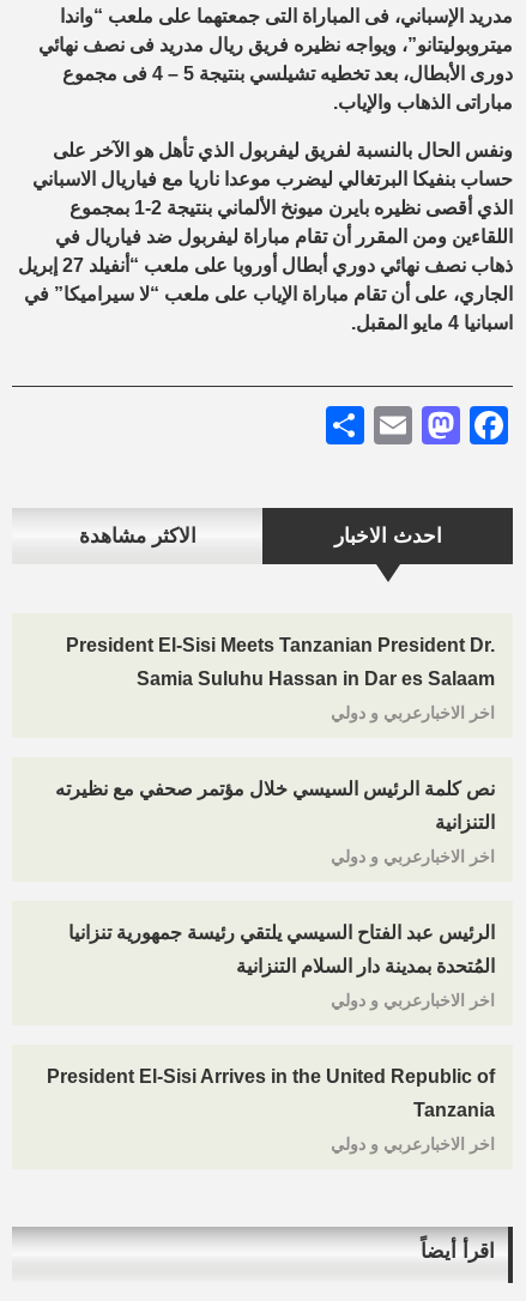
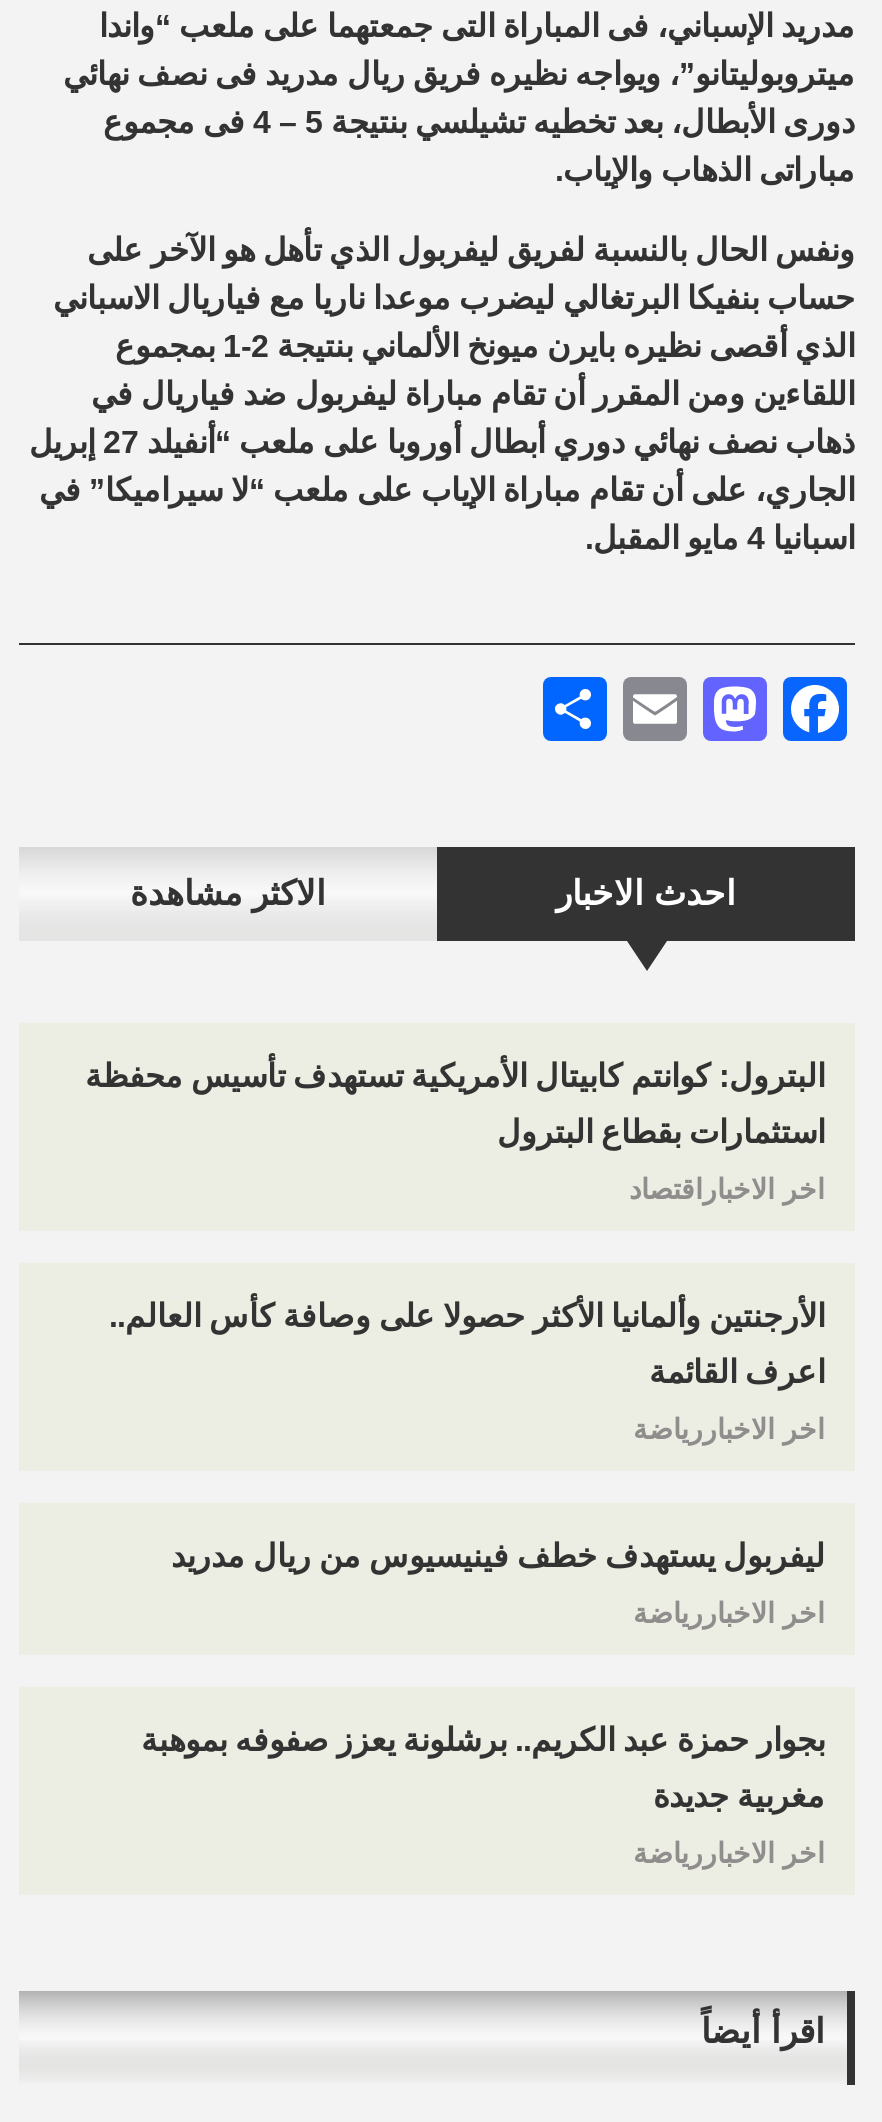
- President El-Sisi Meets Tanzanian President Dr.
- Samia Suluhu Hassan in Dar es Salaam
- اخر الاخبارعربي و دولي
+ البترول: كوانتم كابيتال الأمريكية تستهدف تأسيس محفظة
+ استثمارات بقطاع البترول
+ اخر الاخباراقتصاد

- نص كلمة الرئيس السيسي خلال مؤتمر صحفي مع نظيرته
- التنزانية
- اخر الاخبارعربي و دولي
+ الأرجنتين وألمانيا الأكثر حصولا على وصافة كأس العالم..
+ اعرف القائمة
+ اخر الاخباررياضة

- الرئيس عبد الفتاح السيسي يلتقي رئيسة جمهورية تنزانيا
- المُتحدة بمدينة دار السلام التنزانية
- اخر الاخبارعربي و دولي
+ ليفربول يستهدف خطف فينيسيوس من ريال مدريد
+ اخر الاخباررياضة

- President El-Sisi Arrives in the United Republic of
- Tanzania
- اخر الاخبارعربي و دولي
+ بجوار حمزة عبد الكريم.. برشلونة يعزز صفوفه بموهبة
+ مغربية جديدة
+ اخر الاخباررياضة
